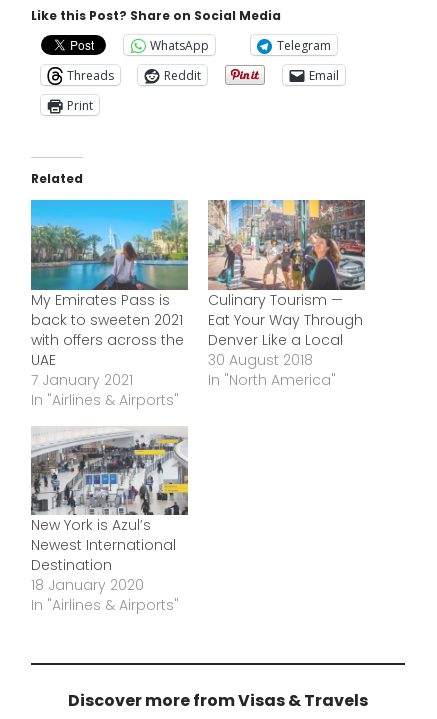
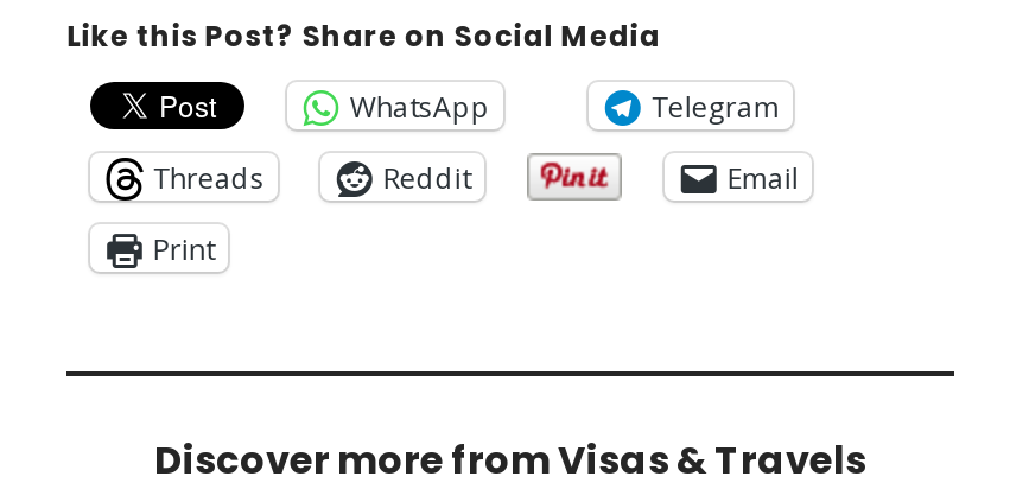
- Related

- [image]
- My Emirates Pass is
- back to sweeten 2021
- with offers across the
- UAE
- 7 January 2021
- In "Airlines & Airports"

- [image]
- Culinary Tourism —
- Eat Your Way Through
- Denver Like a Local
- 30 August 2018
- In "North America"

- [image]
- New York is Azul’s
- Newest International
- Destination
- 18 January 2020
- In "Airlines & Airports"
